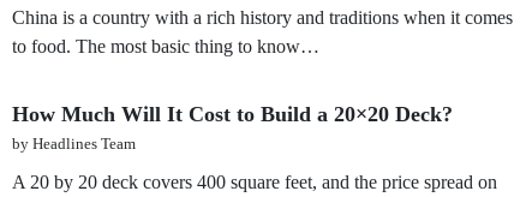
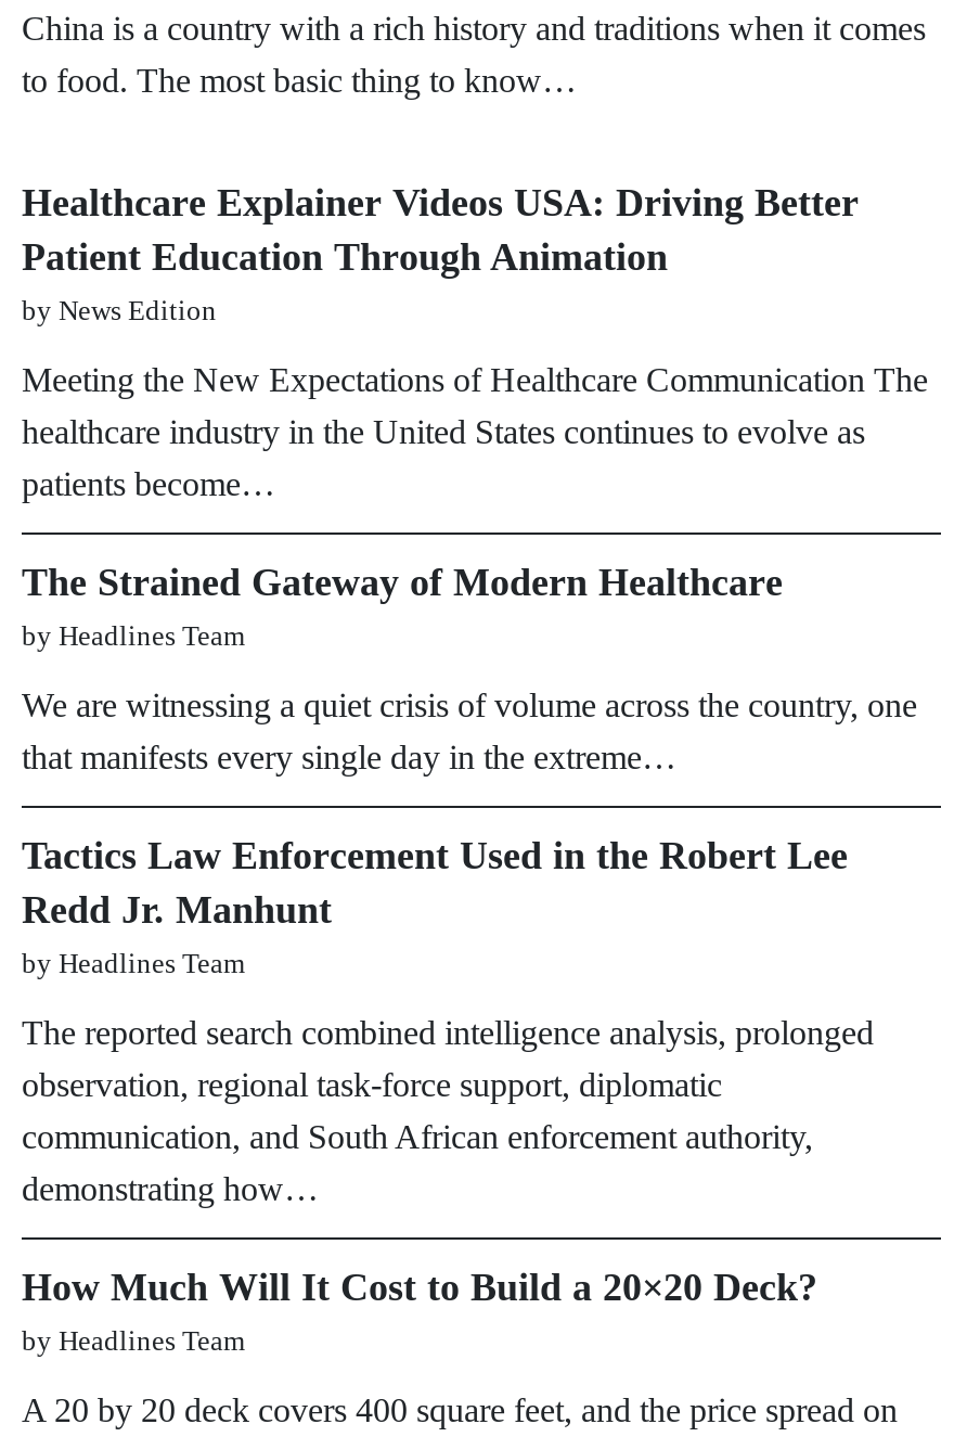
+ Healthcare Explainer Videos USA: Driving Better
+ Patient Education Through Animation
+ by News Edition
+ Meeting the New Expectations of Healthcare Communication The
+ healthcare industry in the United States continues to evolve as
+ patients become…
+ The Strained Gateway of Modern Healthcare
+ by Headlines Team
+ We are witnessing a quiet crisis of volume across the country, one
+ that manifests every single day in the extreme…
+ Tactics Law Enforcement Used in the Robert Lee
+ Redd Jr. Manhunt
+ by Headlines Team
+ The reported search combined intelligence analysis, prolonged
+ observation, regional task-force support, diplomatic
+ communication, and South African enforcement authority,
+ demonstrating how…
